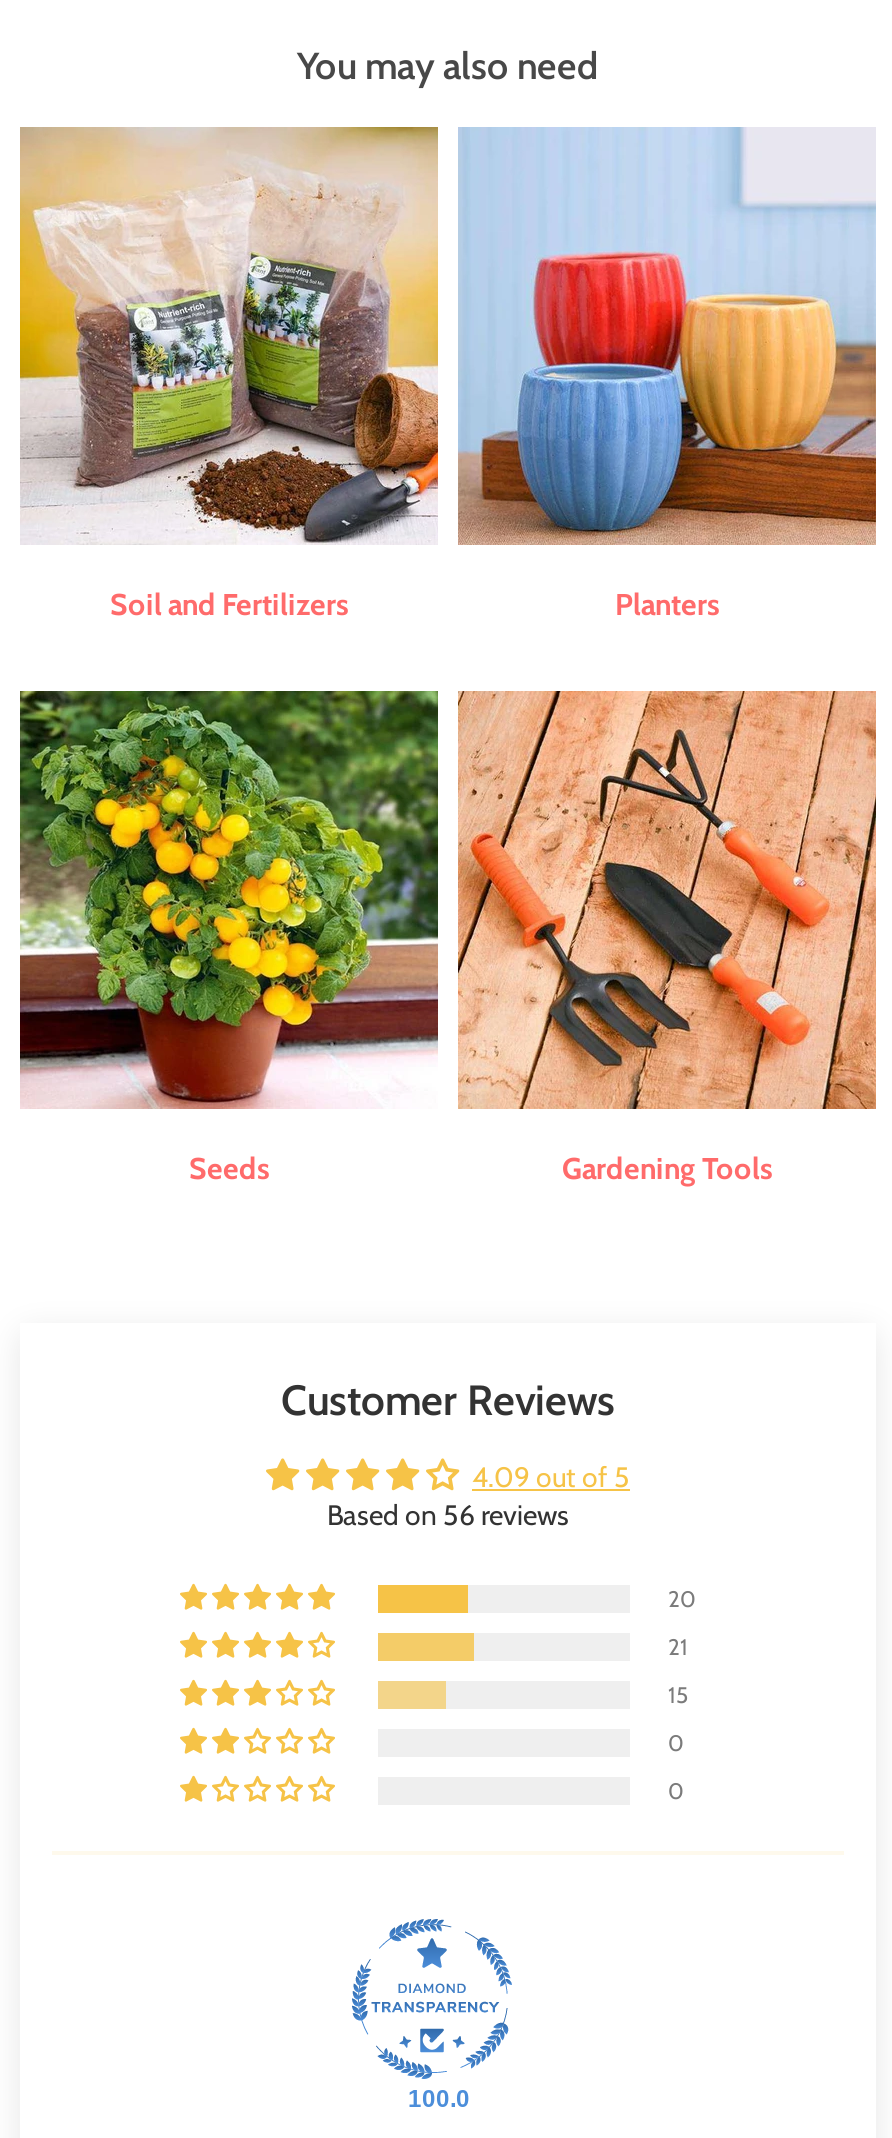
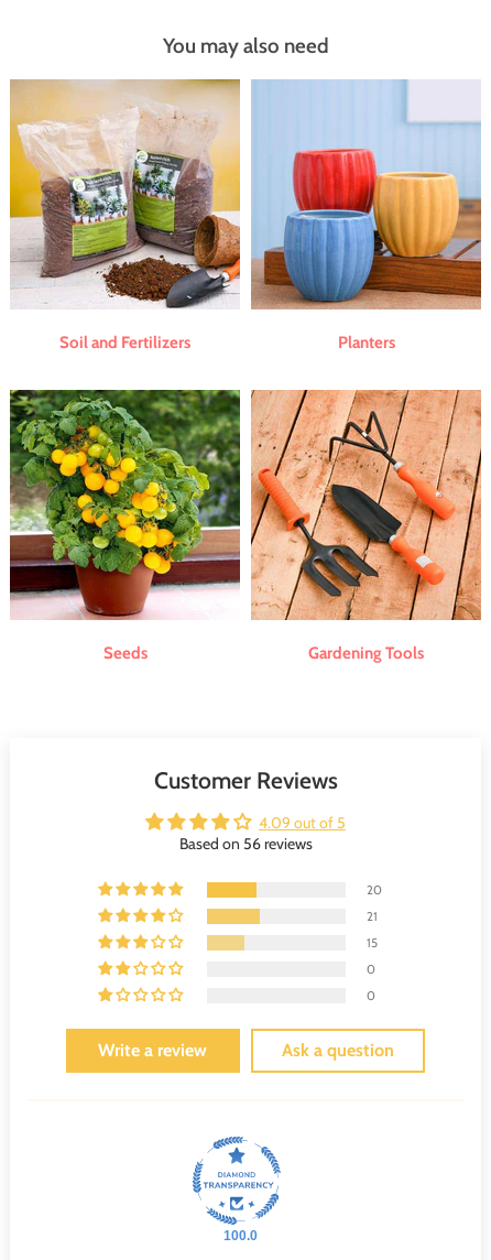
+ Write a review
+ Ask a question
